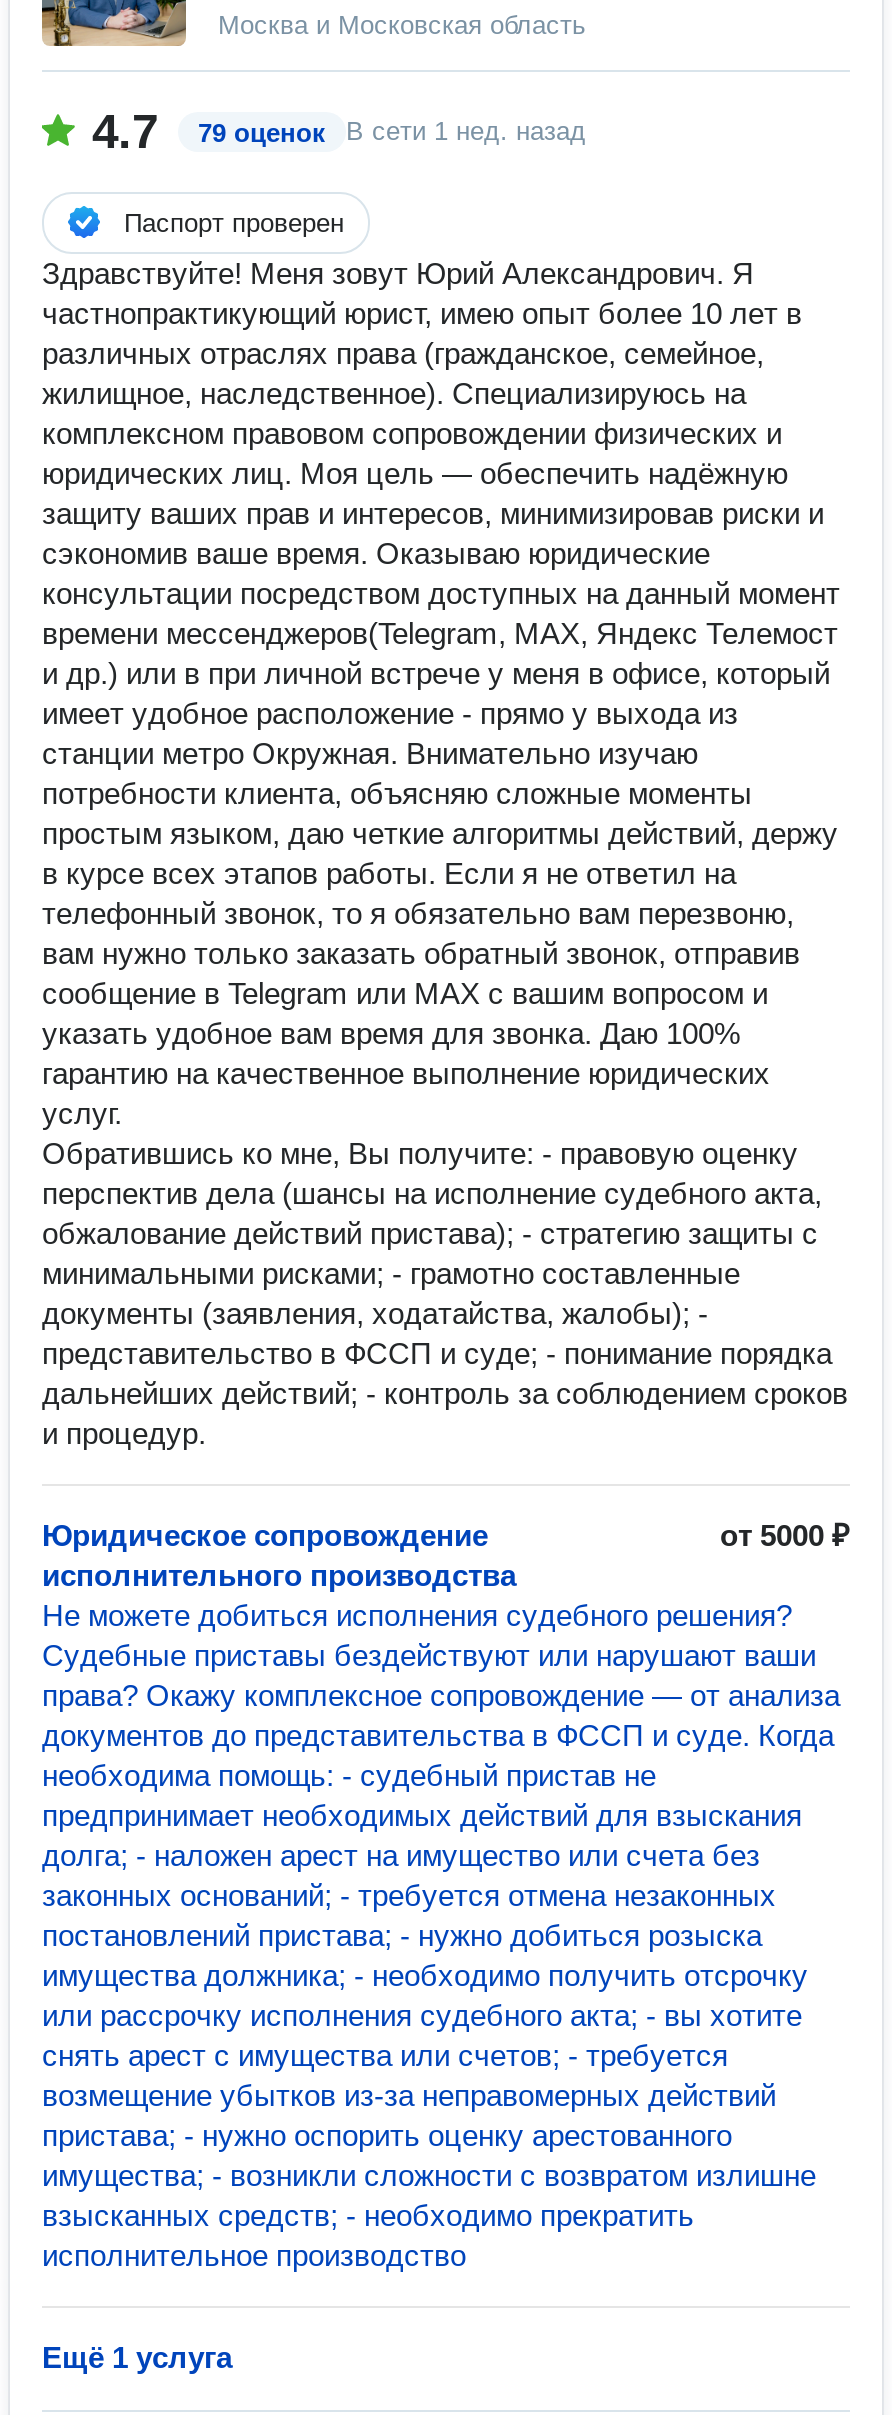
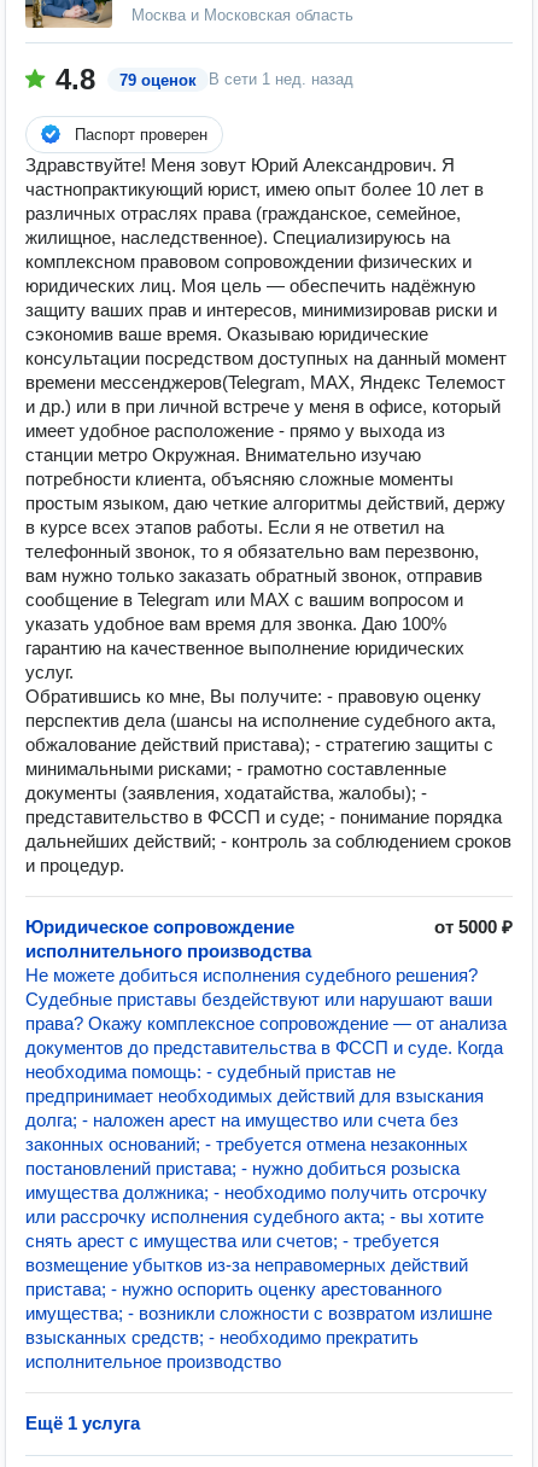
- 4.7 79 оценок В сети 1 нед. назад
+ 4.8 79 оценок В сети 1 нед. назад
